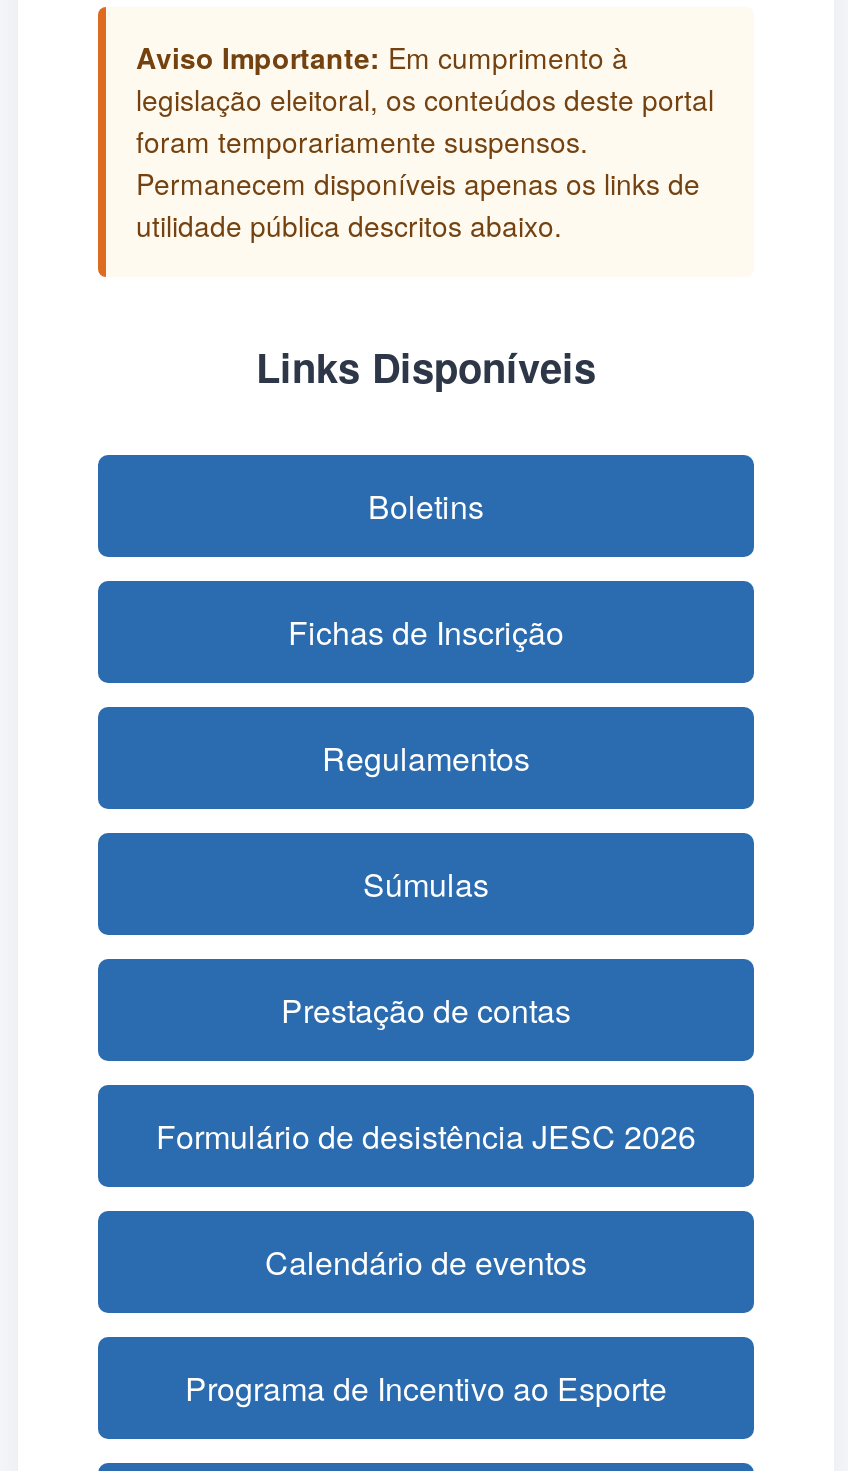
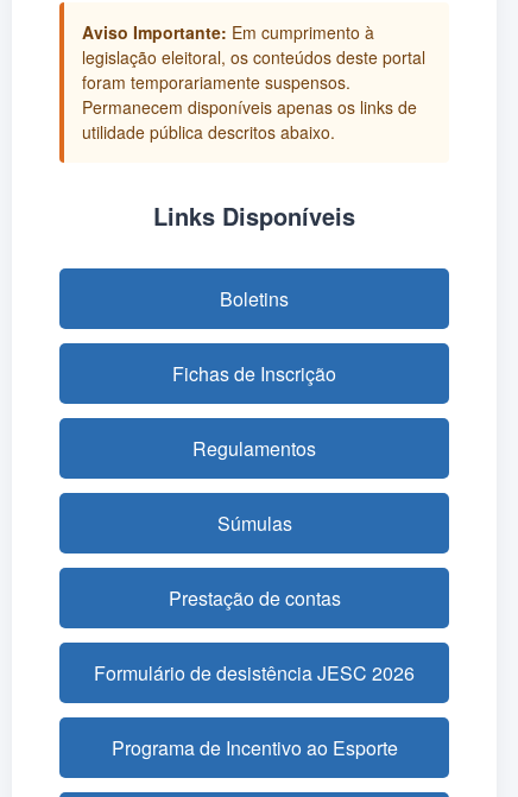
- Calendário de eventos
